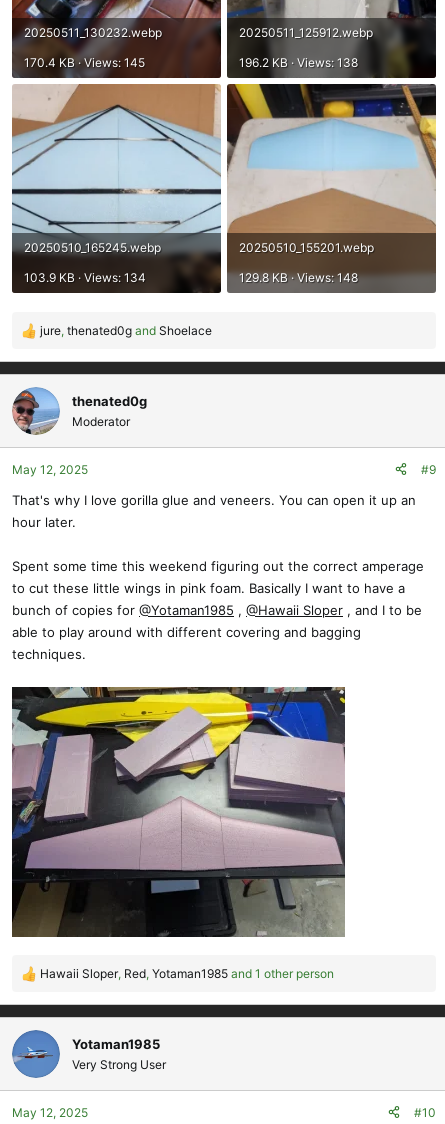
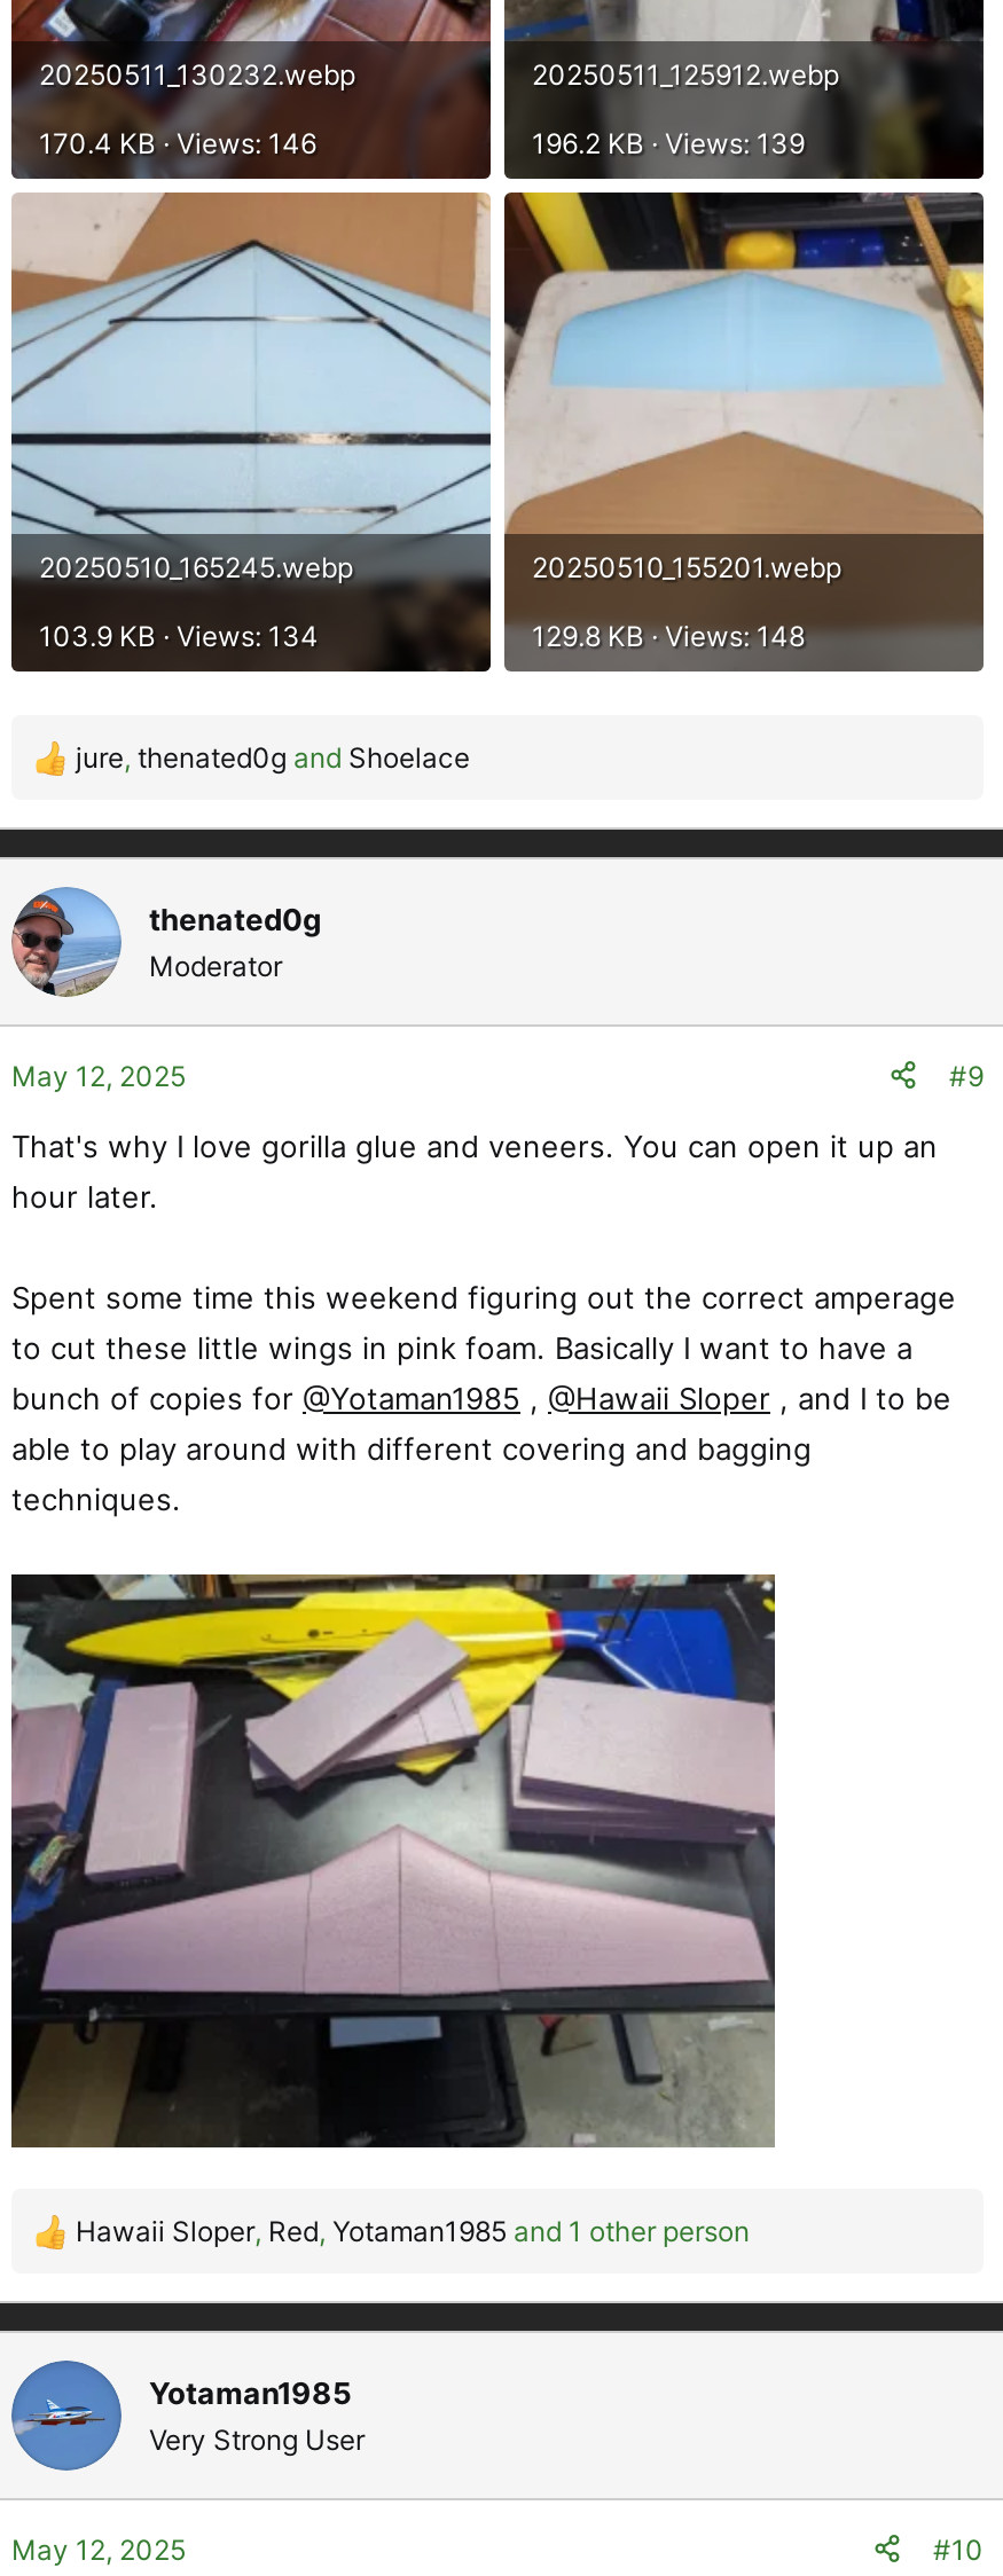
- 170.4 KB · Views: 145
+ 170.4 KB · Views: 146

- 196.2 KB · Views: 138
+ 196.2 KB · Views: 139
